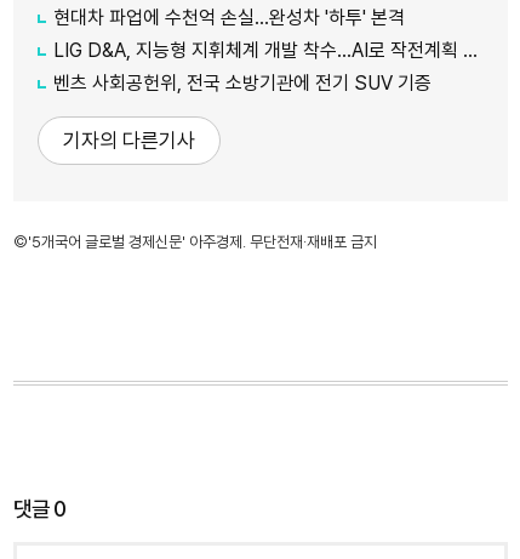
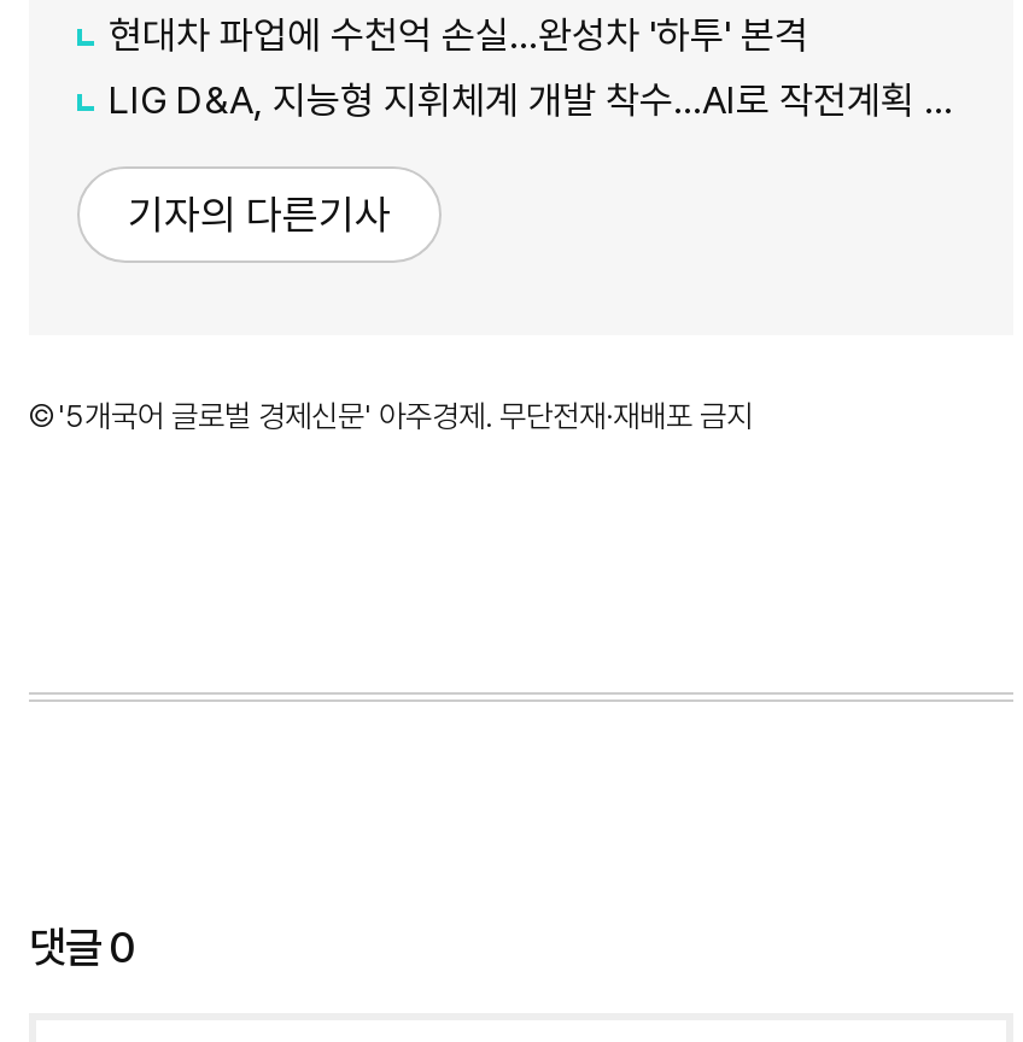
- 벤츠 사회공헌위, 전국 소방기관에 전기 SUV 기증
